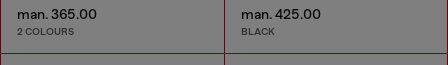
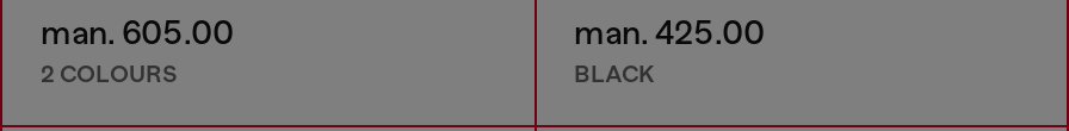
- man. 365.00
+ man. 605.00
